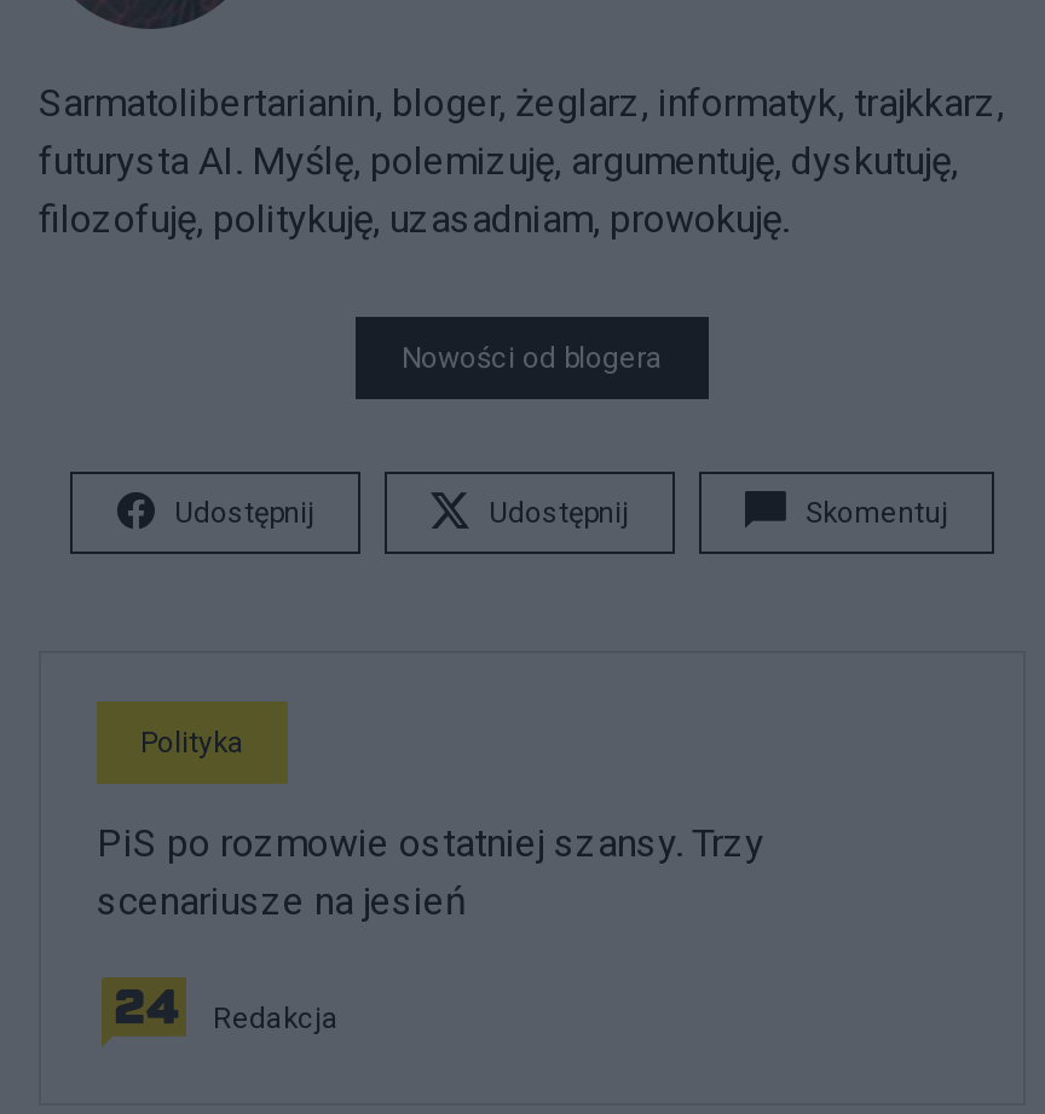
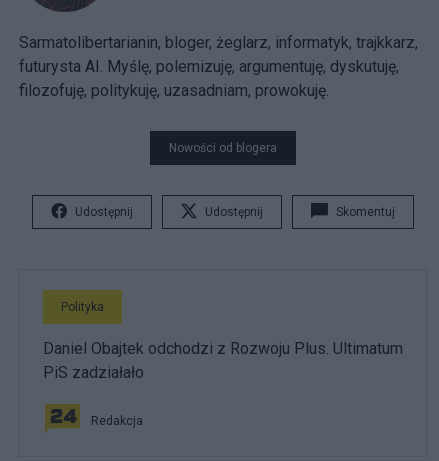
- PiS po rozmowie ostatniej szansy. Trzy
- scenariusze na jesień
+ Daniel Obajtek odchodzi z Rozwoju Plus. Ultimatum
+ PiS zadziałało
